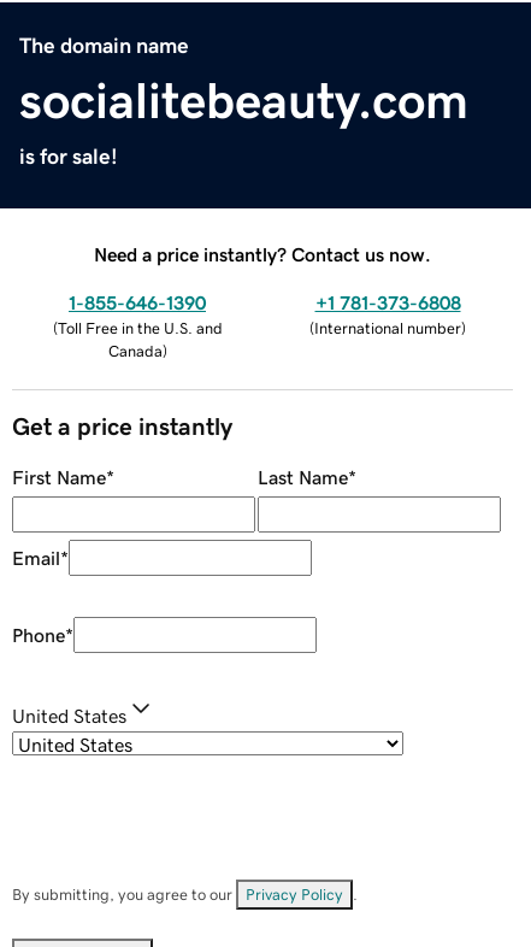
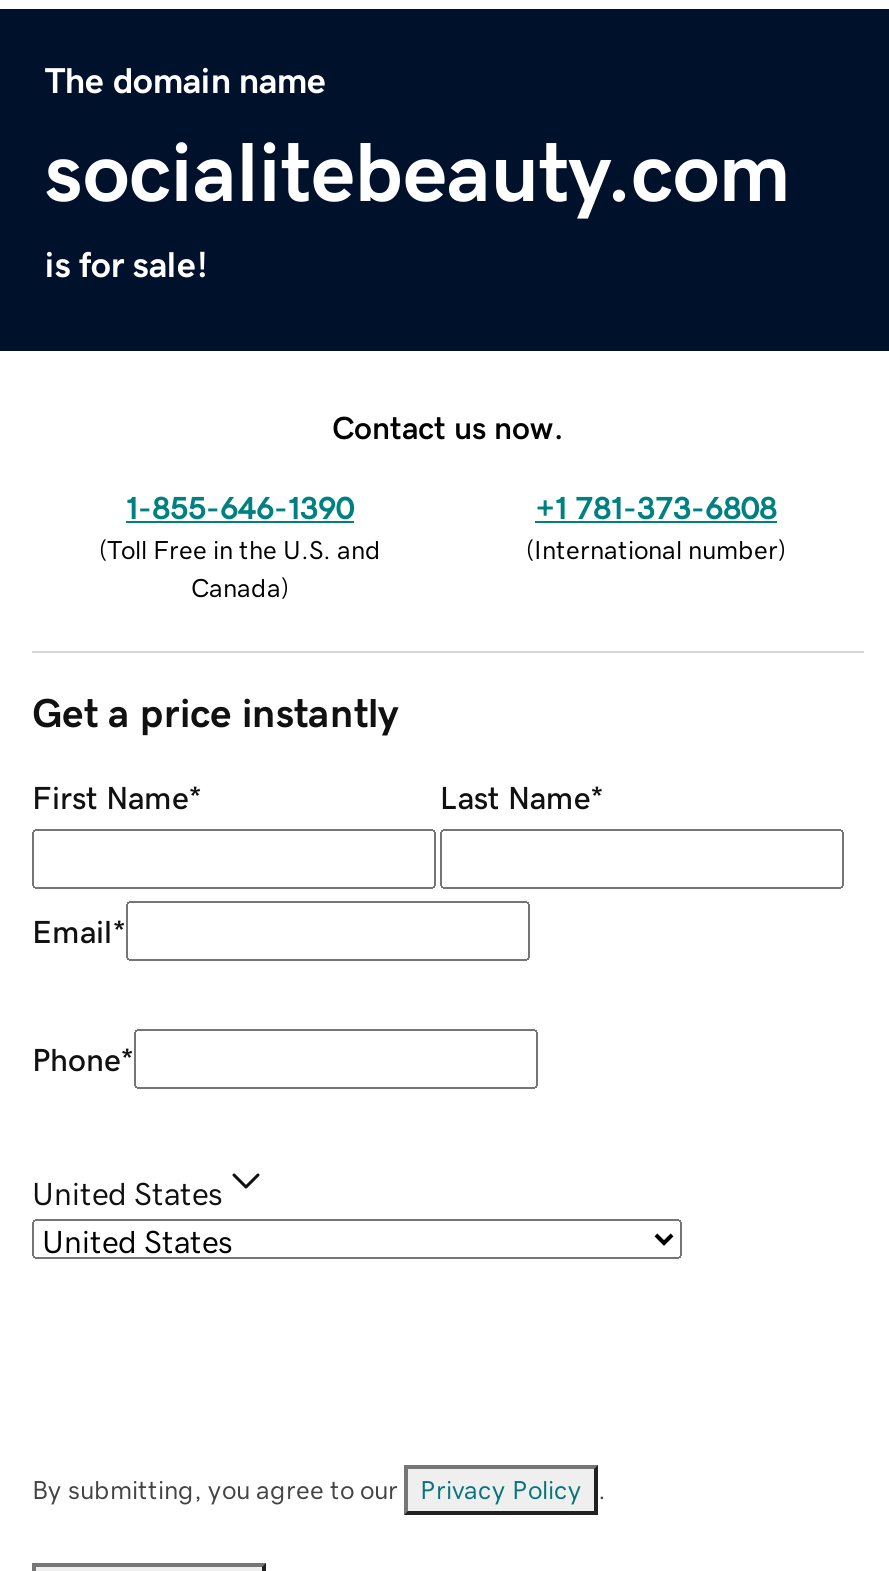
- Need a price instantly? Contact us now.
+ Contact us now.
